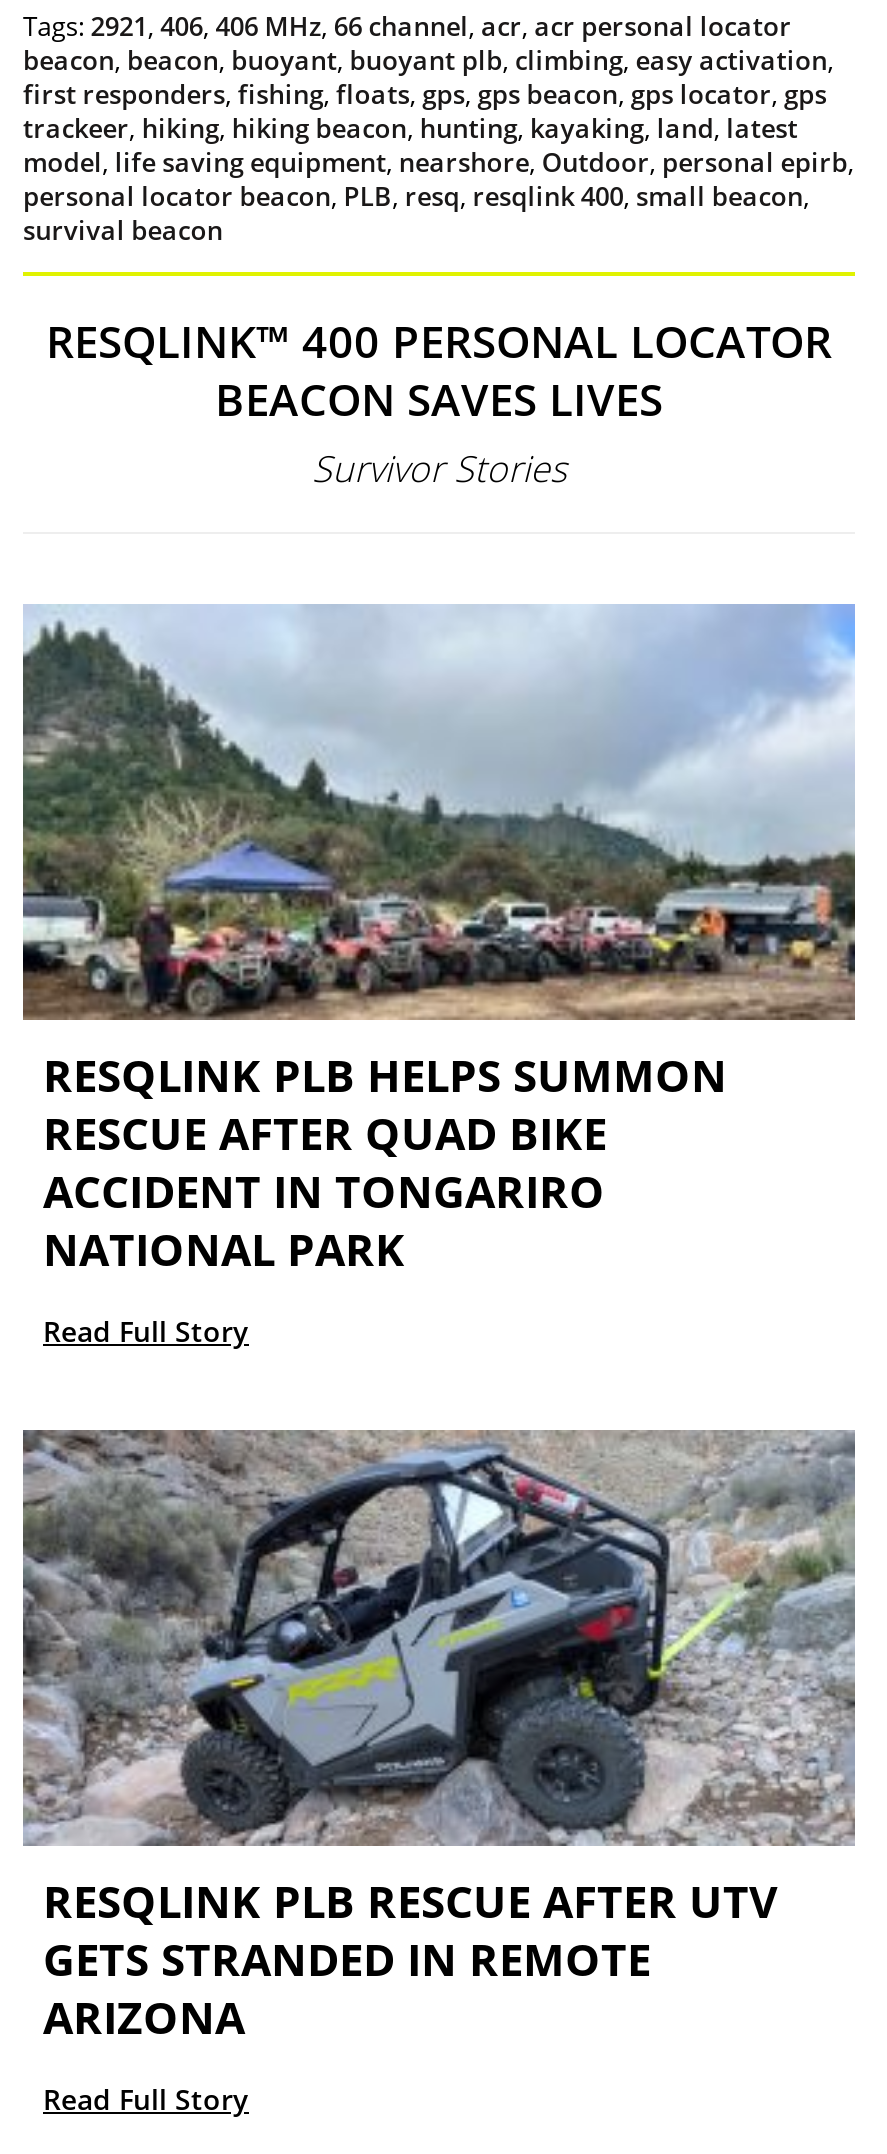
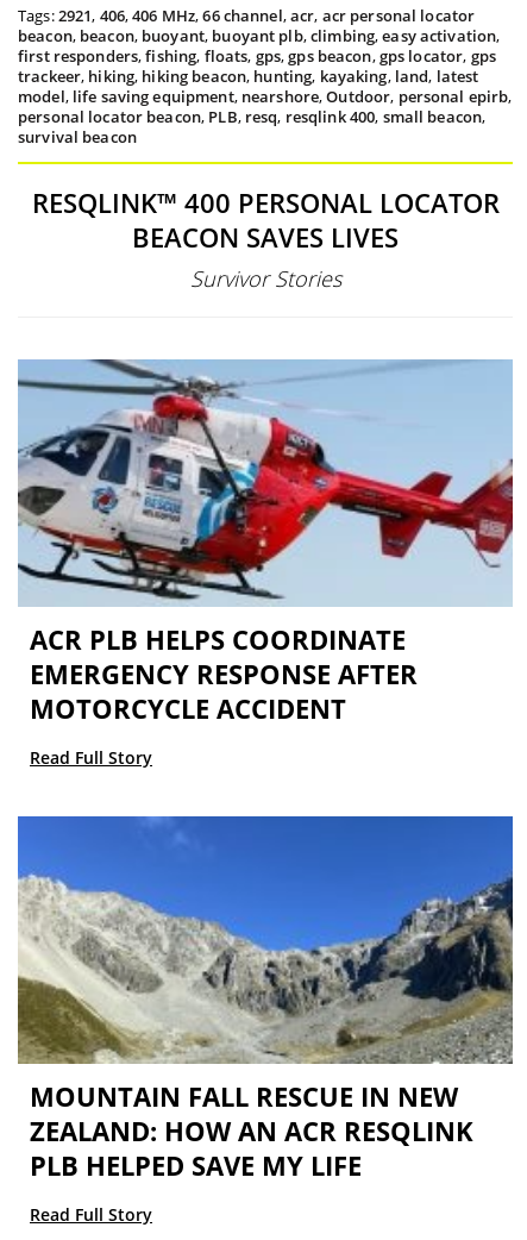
- [image]
- RESQLINK PLB HELPS SUMMON
- RESCUE AFTER QUAD BIKE
- ACCIDENT IN TONGARIRO
- NATIONAL PARK
+ [image]
+ ACR PLB HELPS COORDINATE
+ EMERGENCY RESPONSE AFTER
+ MOTORCYCLE ACCIDENT

- [image]
- RESQLINK PLB RESCUE AFTER UTV
- GETS STRANDED IN REMOTE
- ARIZONA
+ [image]
+ MOUNTAIN FALL RESCUE IN NEW
+ ZEALAND: HOW AN ACR RESQLINK
+ PLB HELPED SAVE MY LIFE
